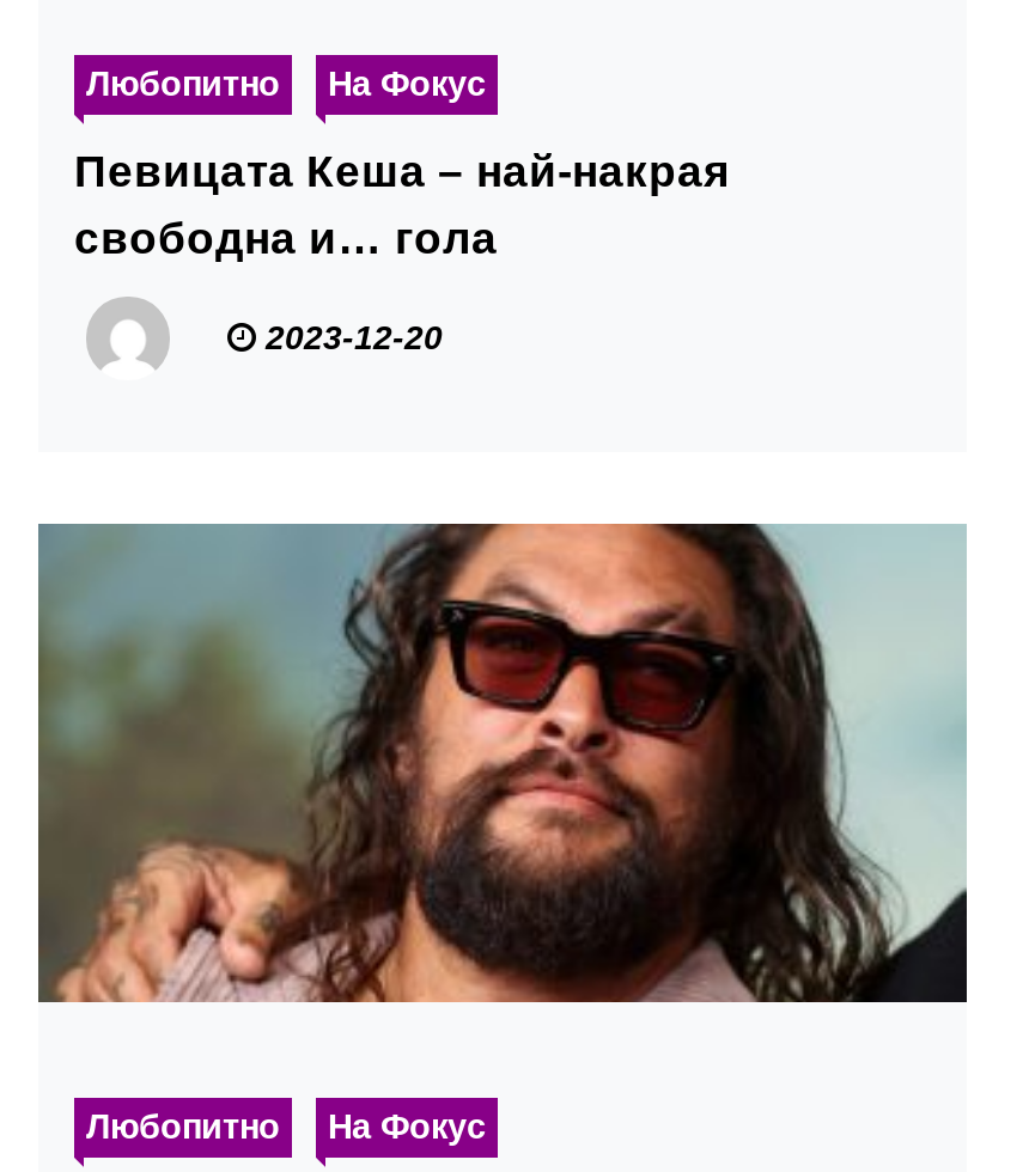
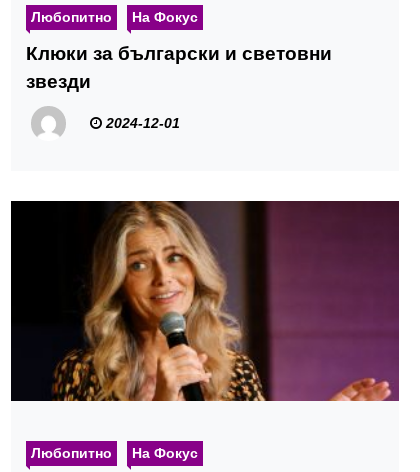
- Певицата Кеша – най-накрая
- свободна и… гола
+ Клюки за български и световни
+ звезди

- 2023-12-20
+ 2024-12-01

- [image]
+ [image]
